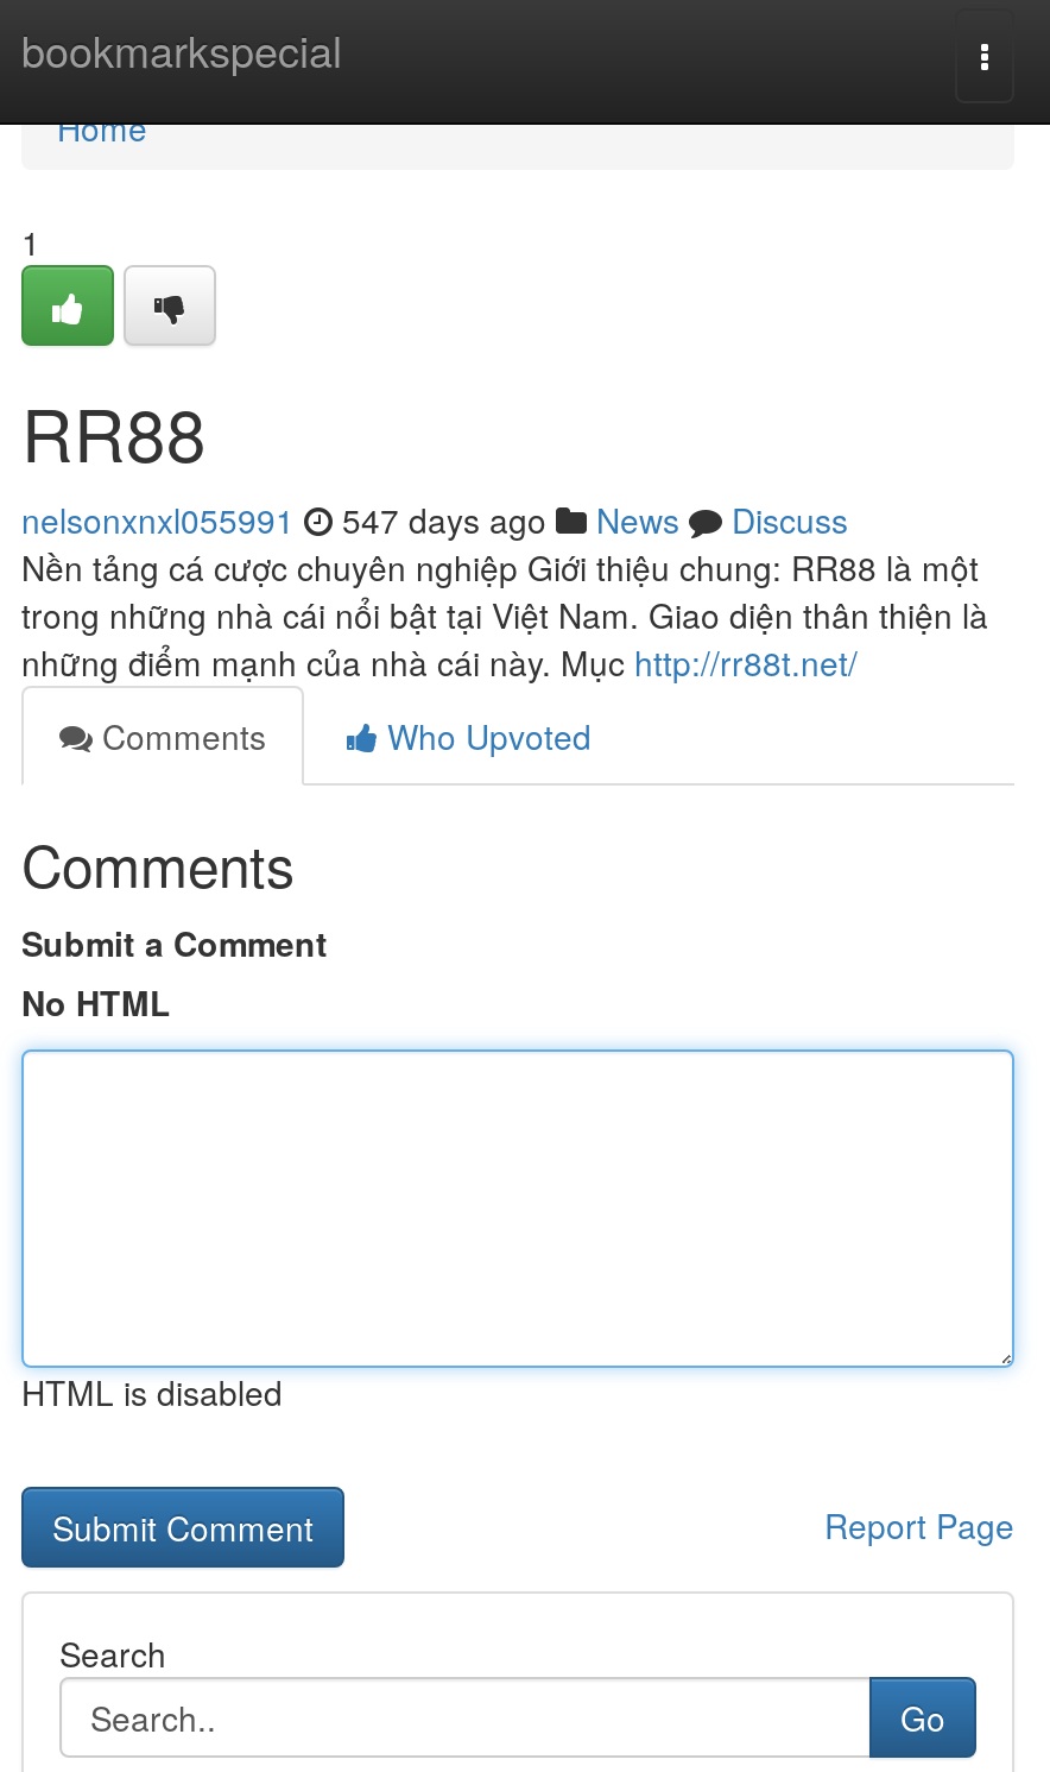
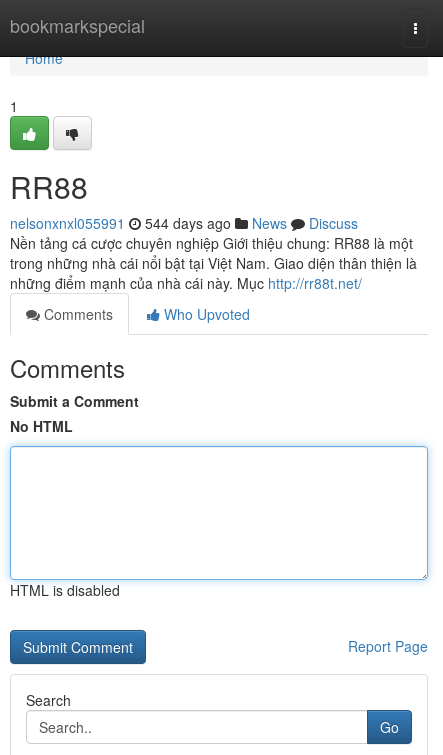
- nelsonxnxl055991 547 days ago News Discuss
+ nelsonxnxl055991 544 days ago News Discuss
